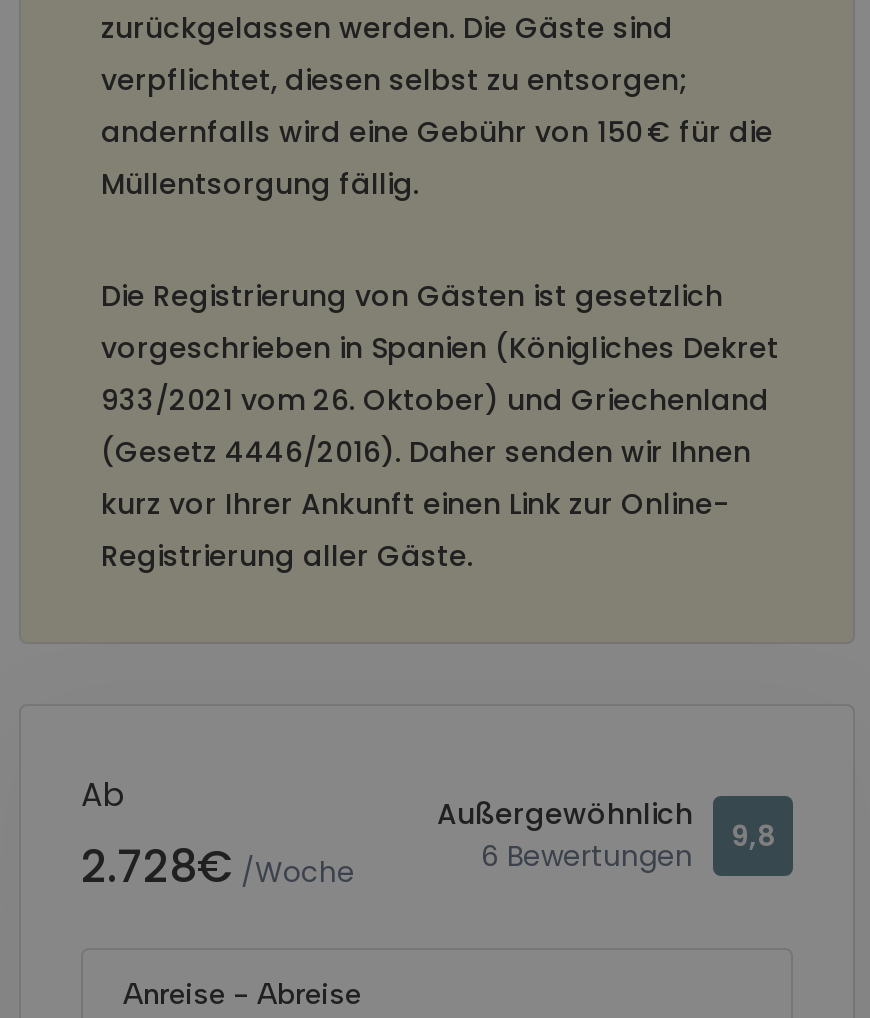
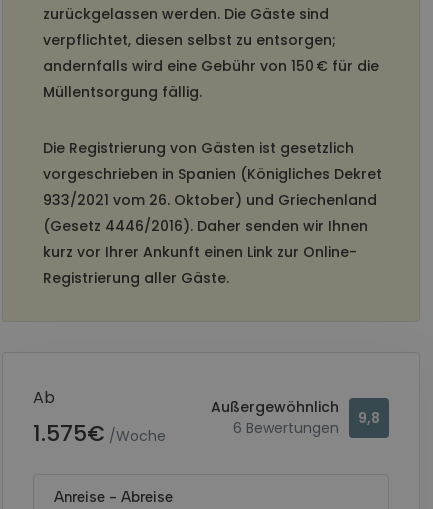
- 2.728€ /Woche
+ 1.575€ /Woche
